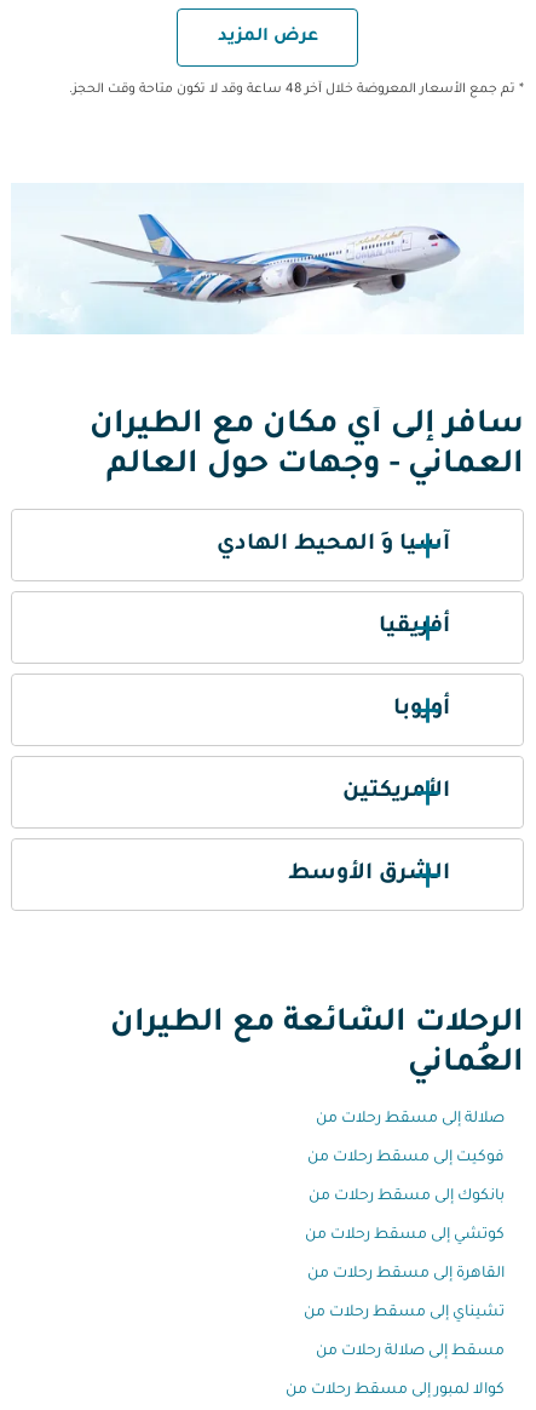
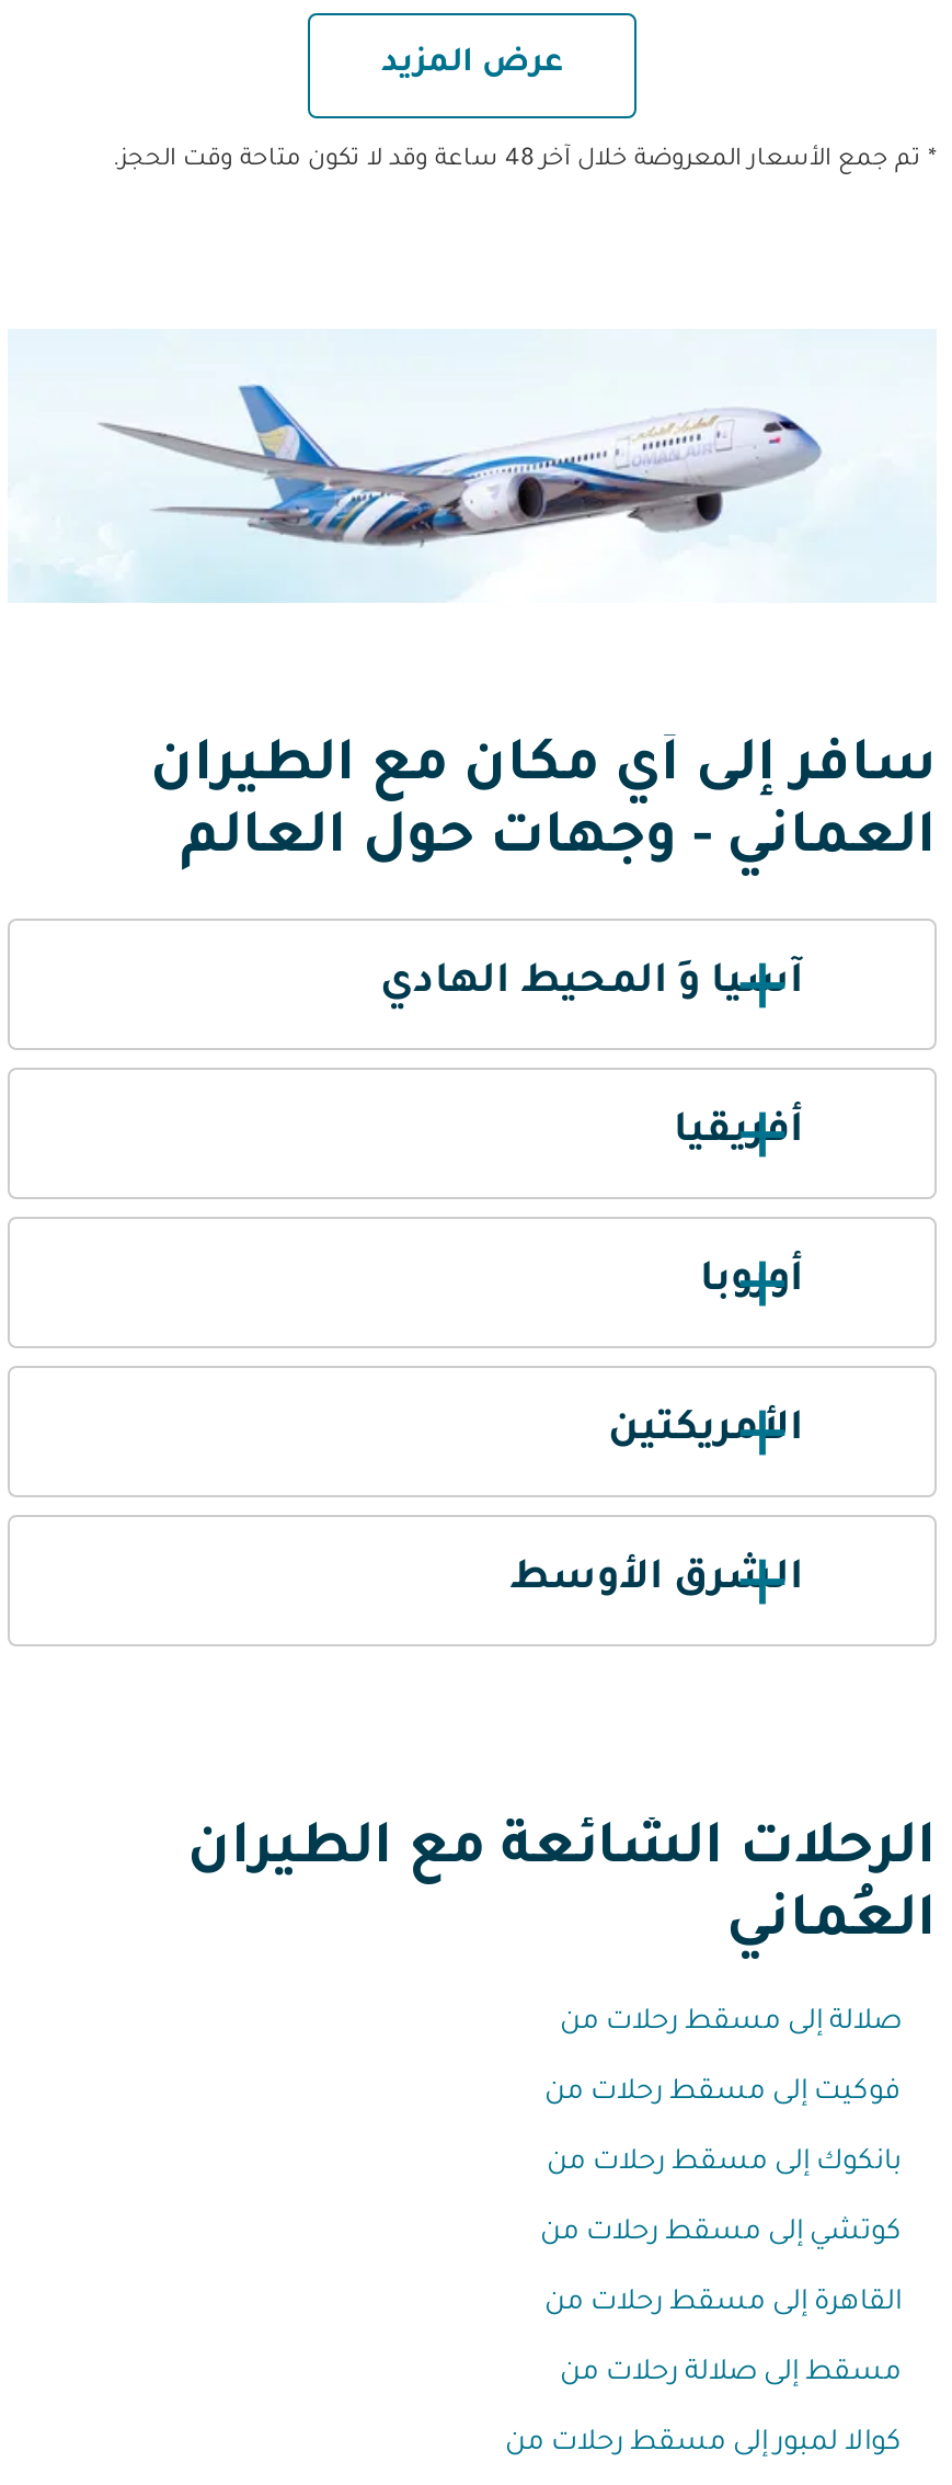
- تشيناي إلى مسقط رحلات من
